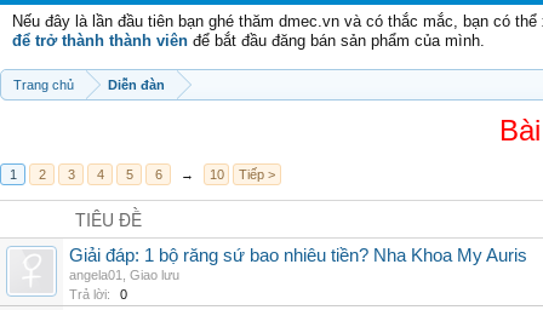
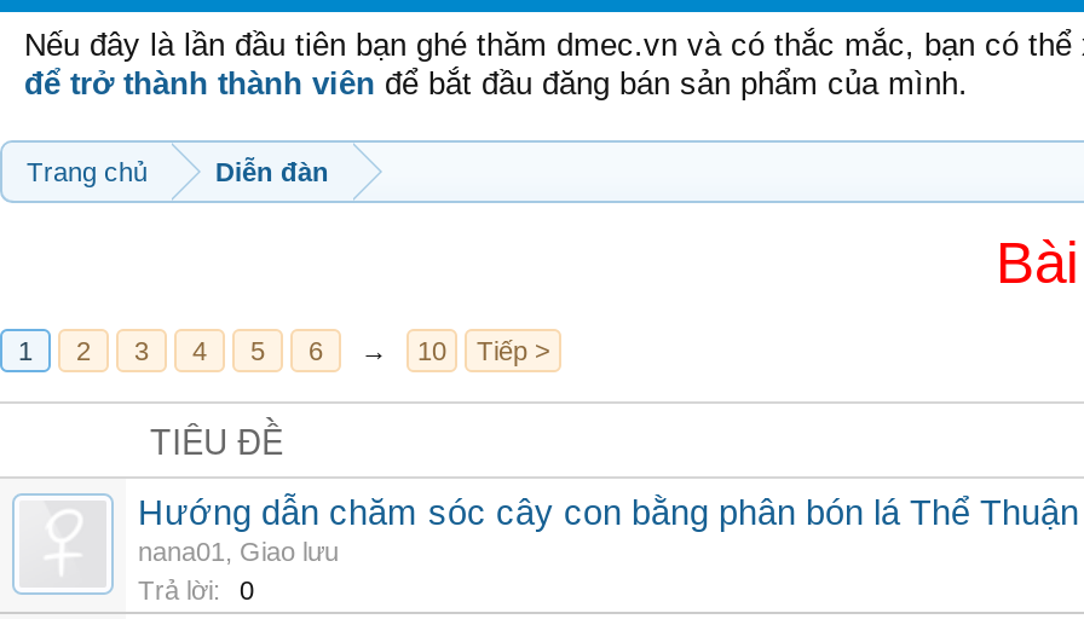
- Giải đáp: 1 bộ răng sứ bao nhiêu tiền? Nha Khoa My Auris
- angela01, Giao lưu
+ Hướng dẫn chăm sóc cây con bằng phân bón lá Thể Thuận
+ nana01, Giao lưu
